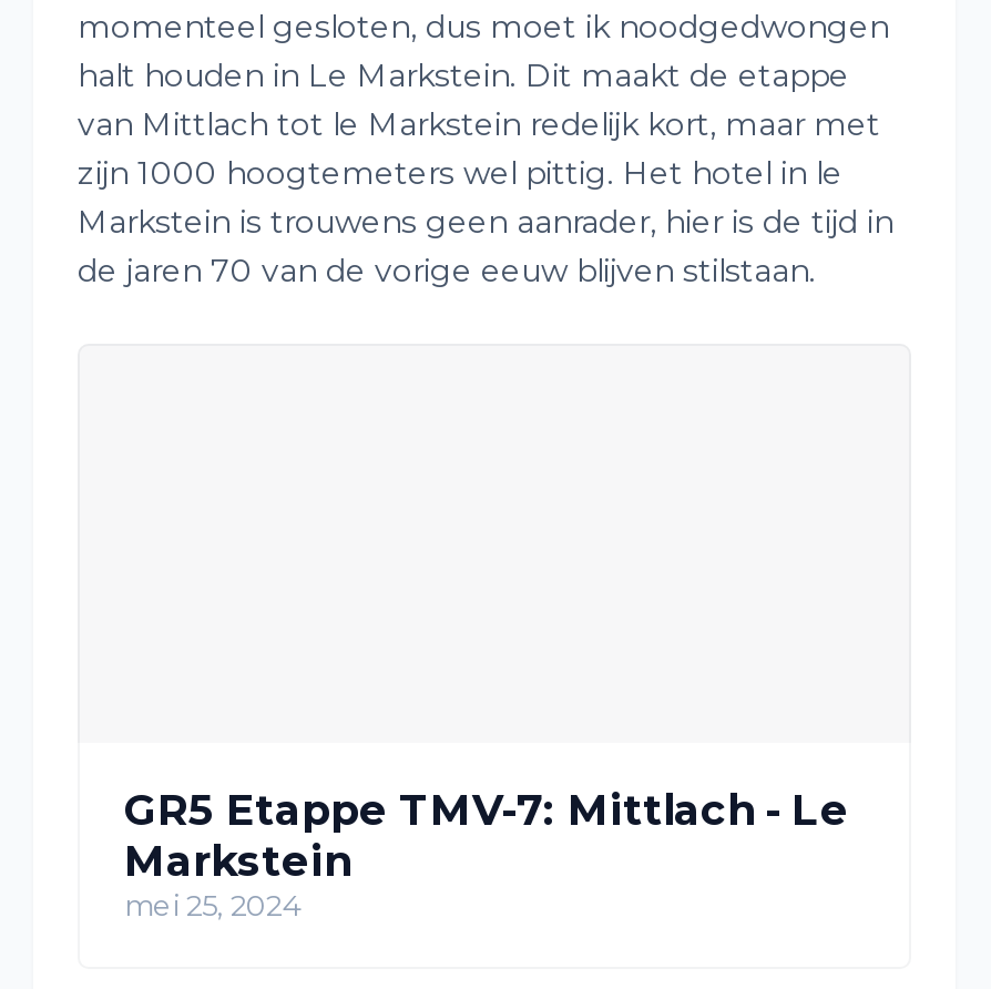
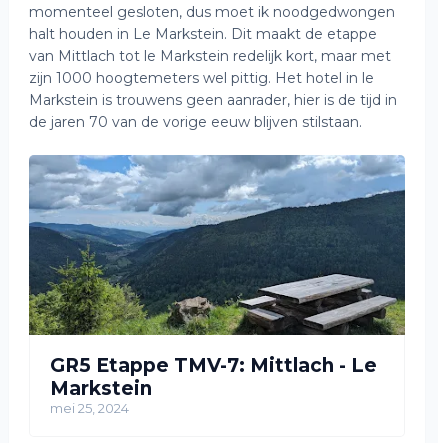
+ [image]
